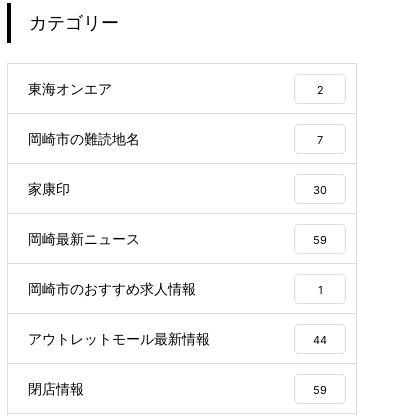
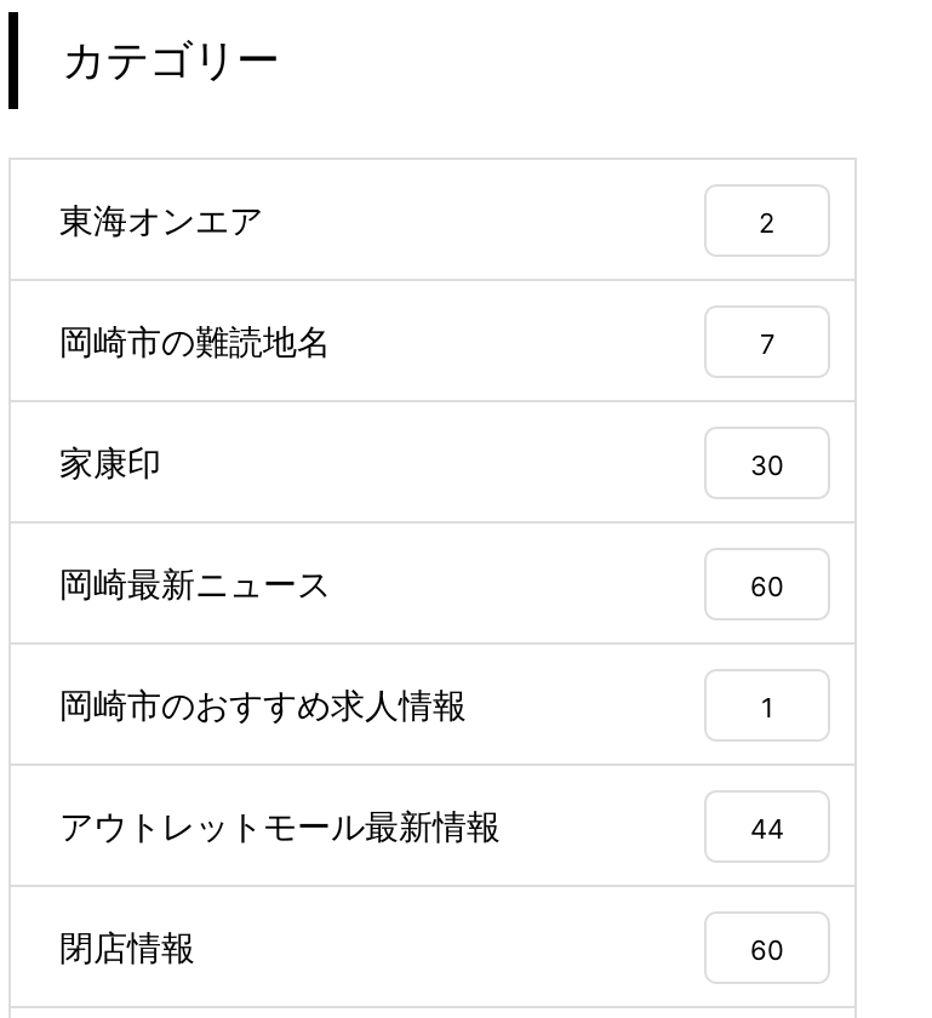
- 59
+ 60

- 59
+ 60
